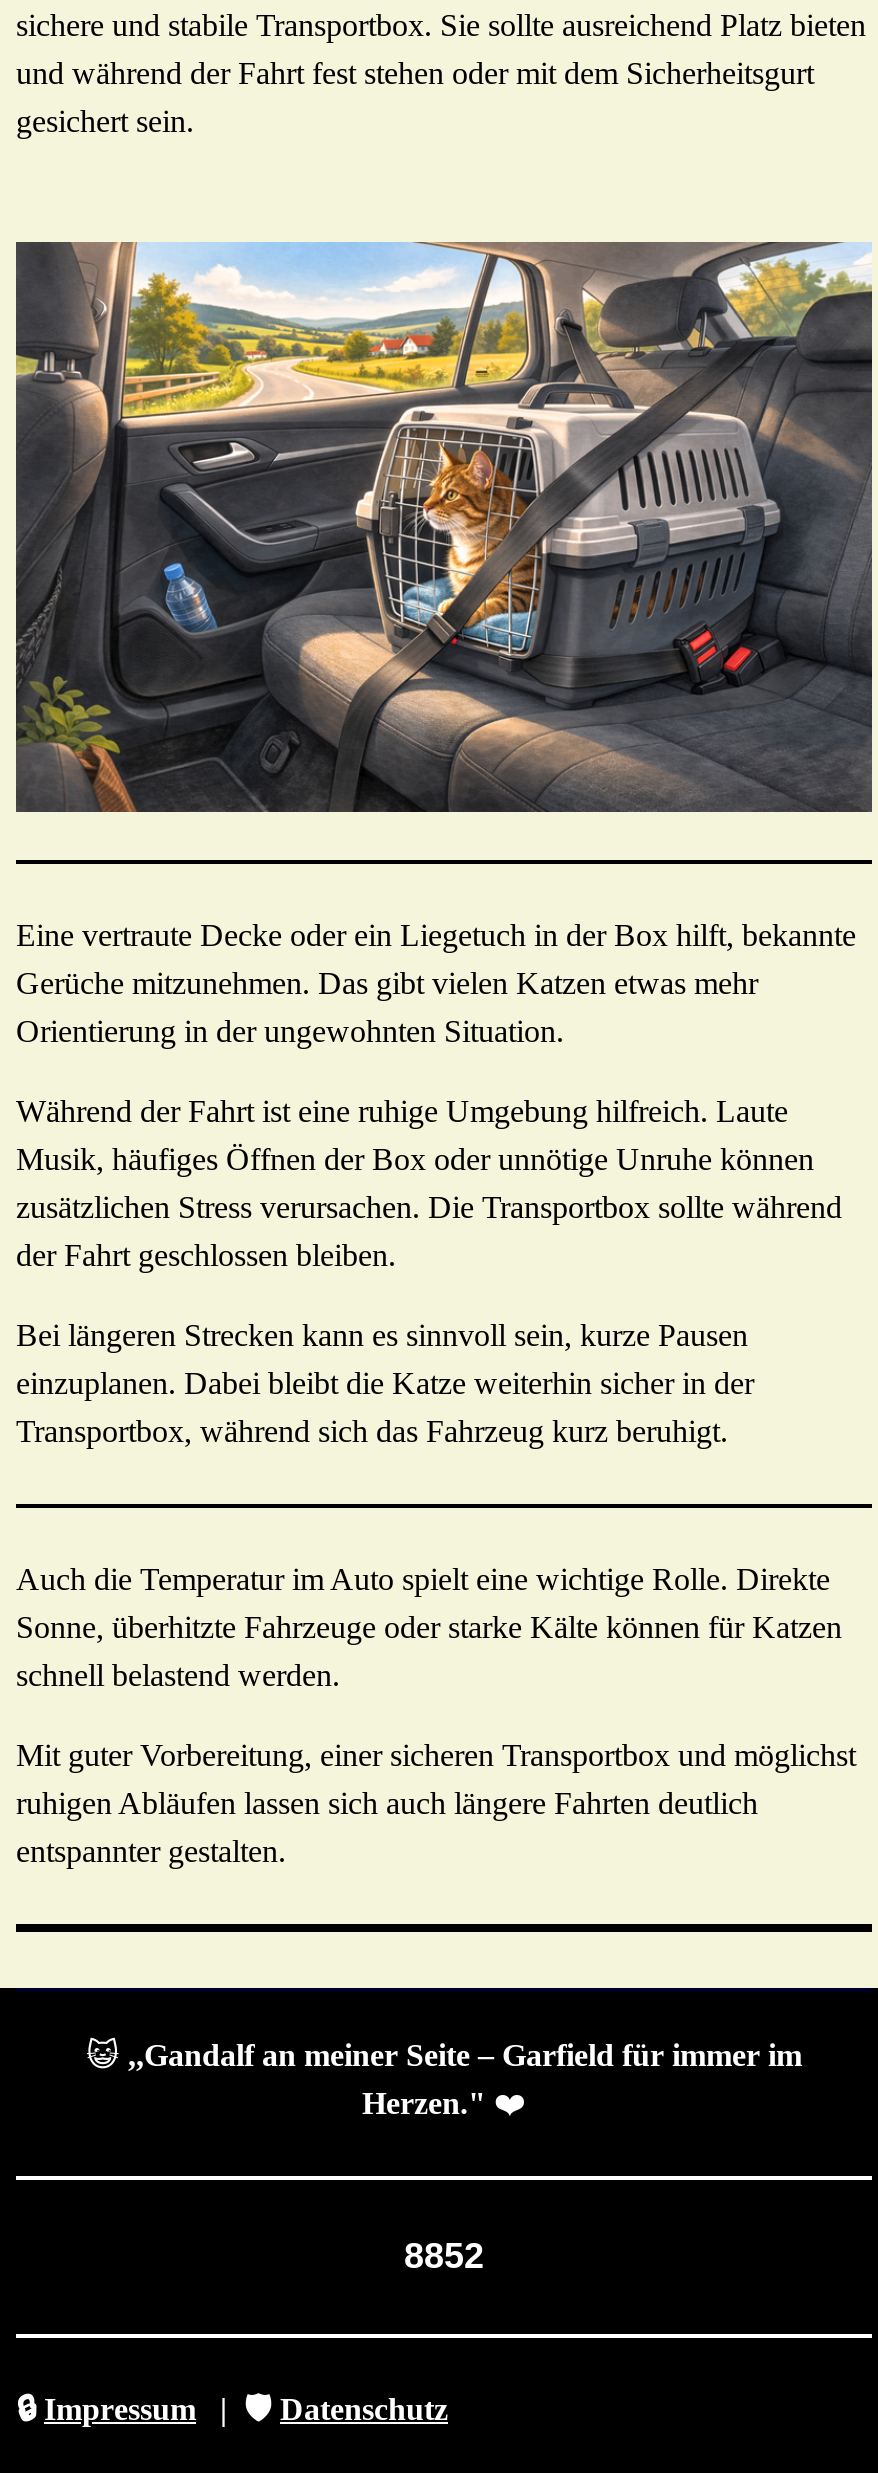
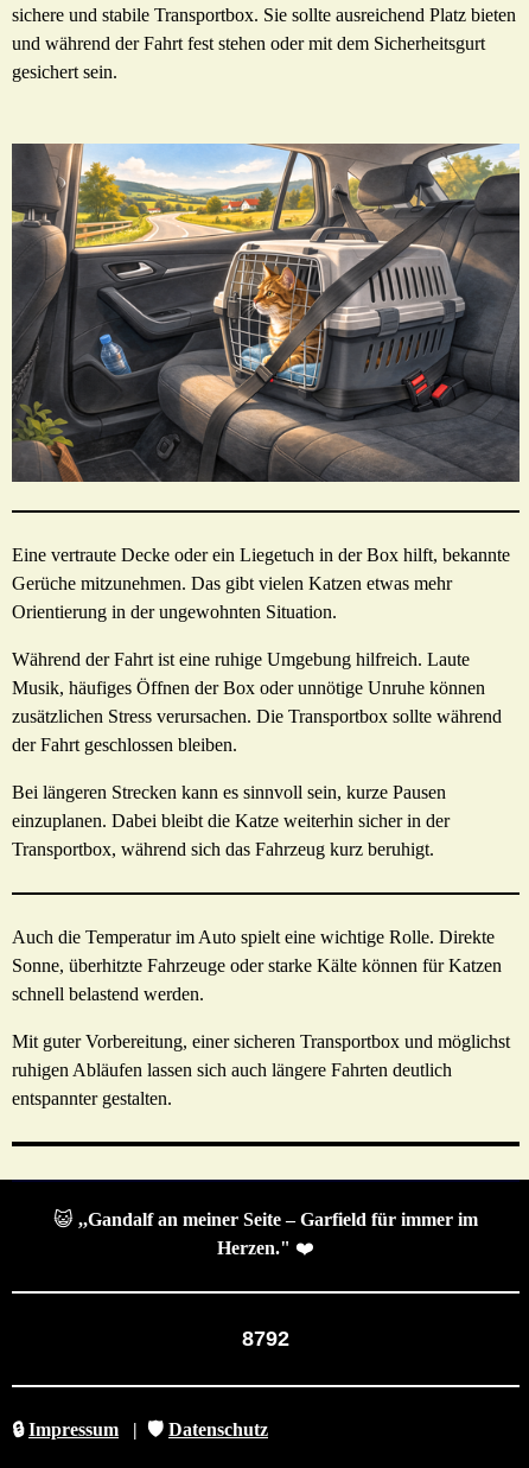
- 8852
+ 8792
